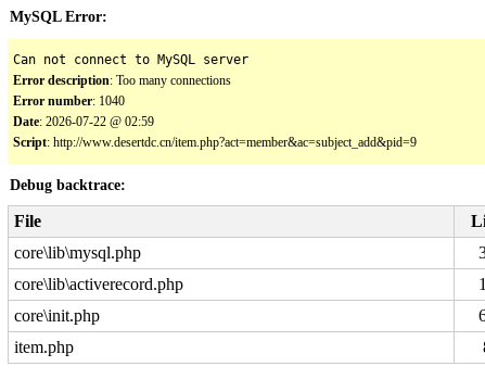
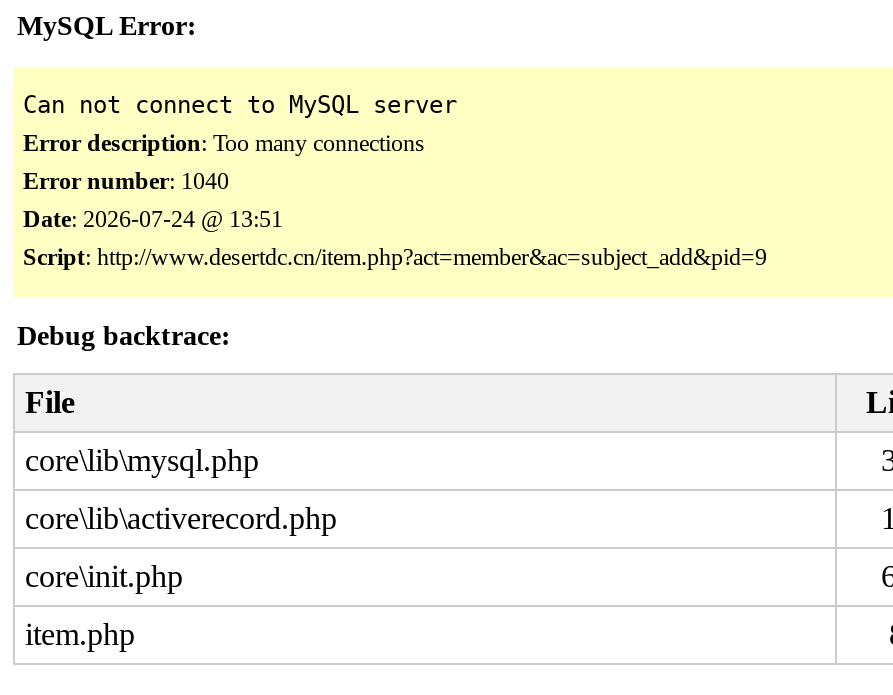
- Date: 2026-07-22 @ 02:59
+ Date: 2026-07-24 @ 13:51
